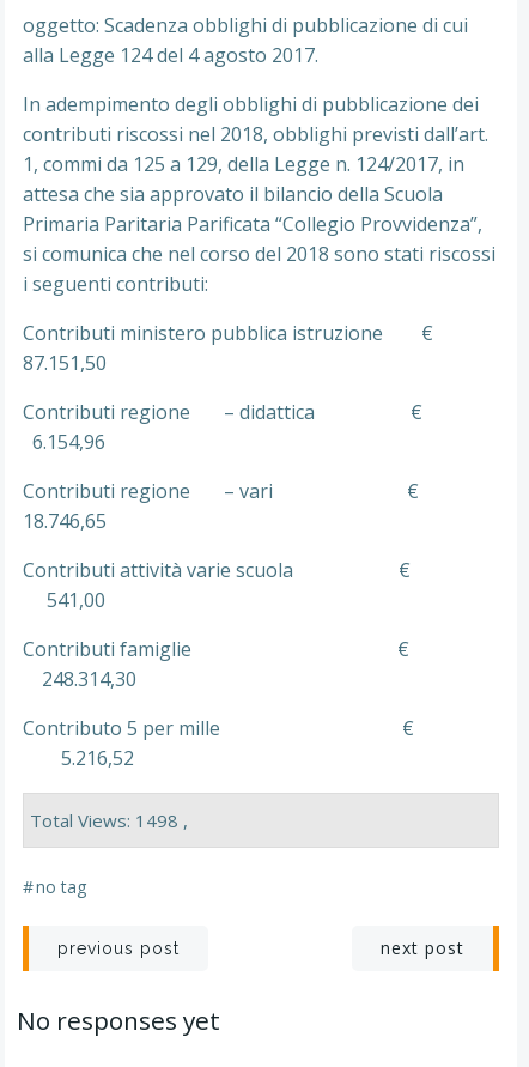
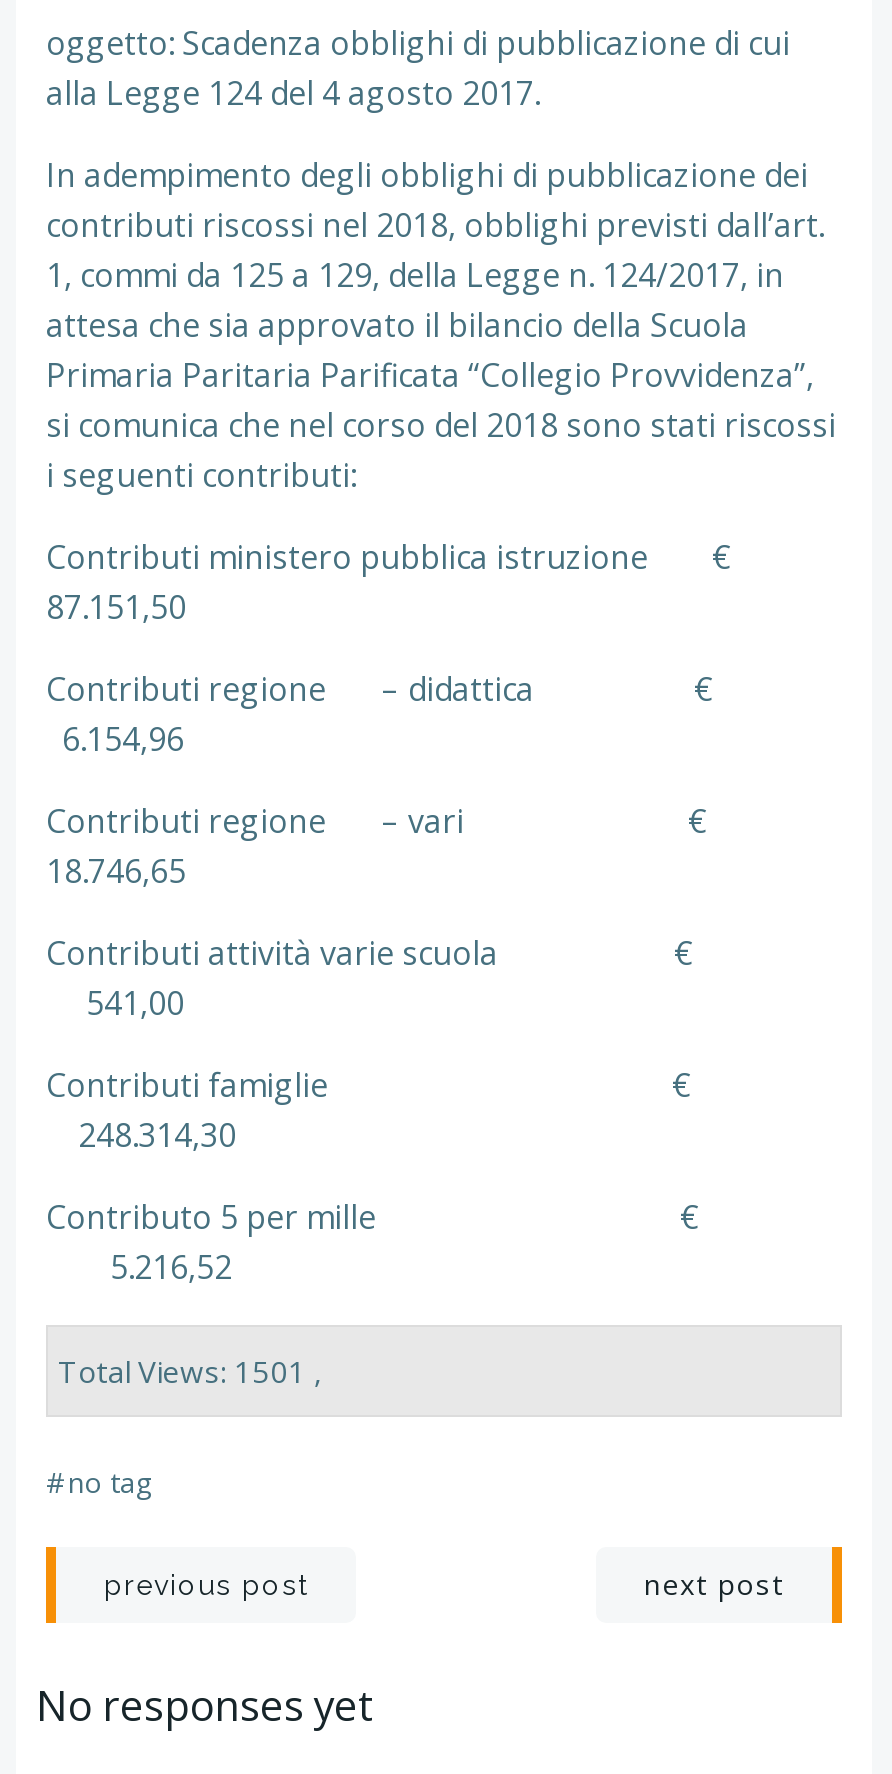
- Total Views: 1498 ,
+ Total Views: 1501 ,
